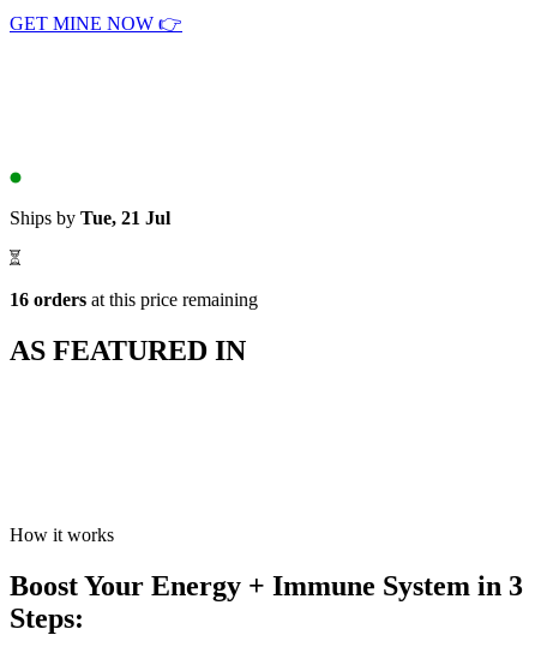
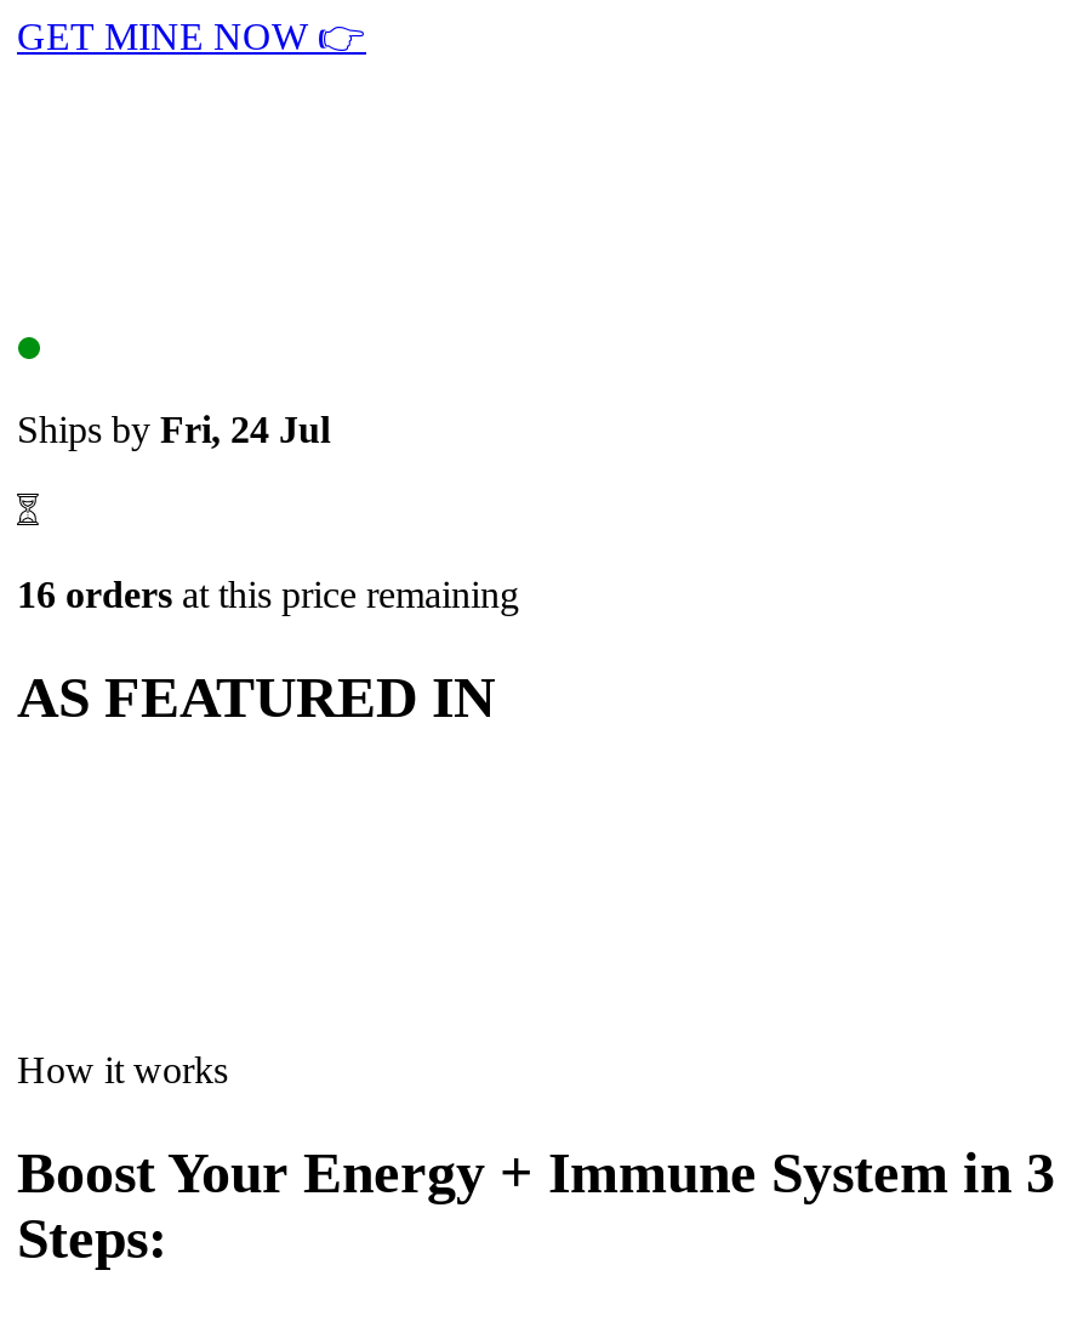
- Ships by Tue, 21 Jul
+ Ships by Fri, 24 Jul
